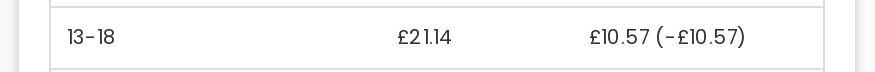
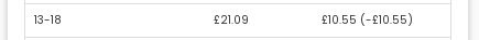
- £21.14
+ £21.09

- £10.57 (-£10.57)
+ £10.55 (-£10.55)
